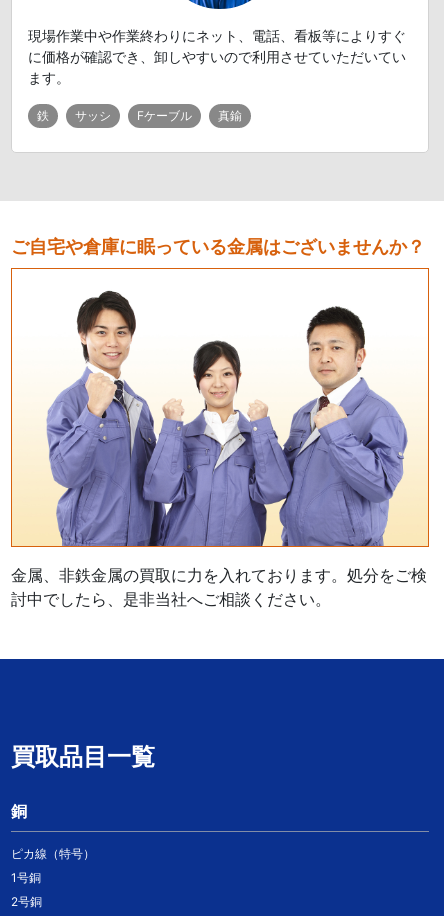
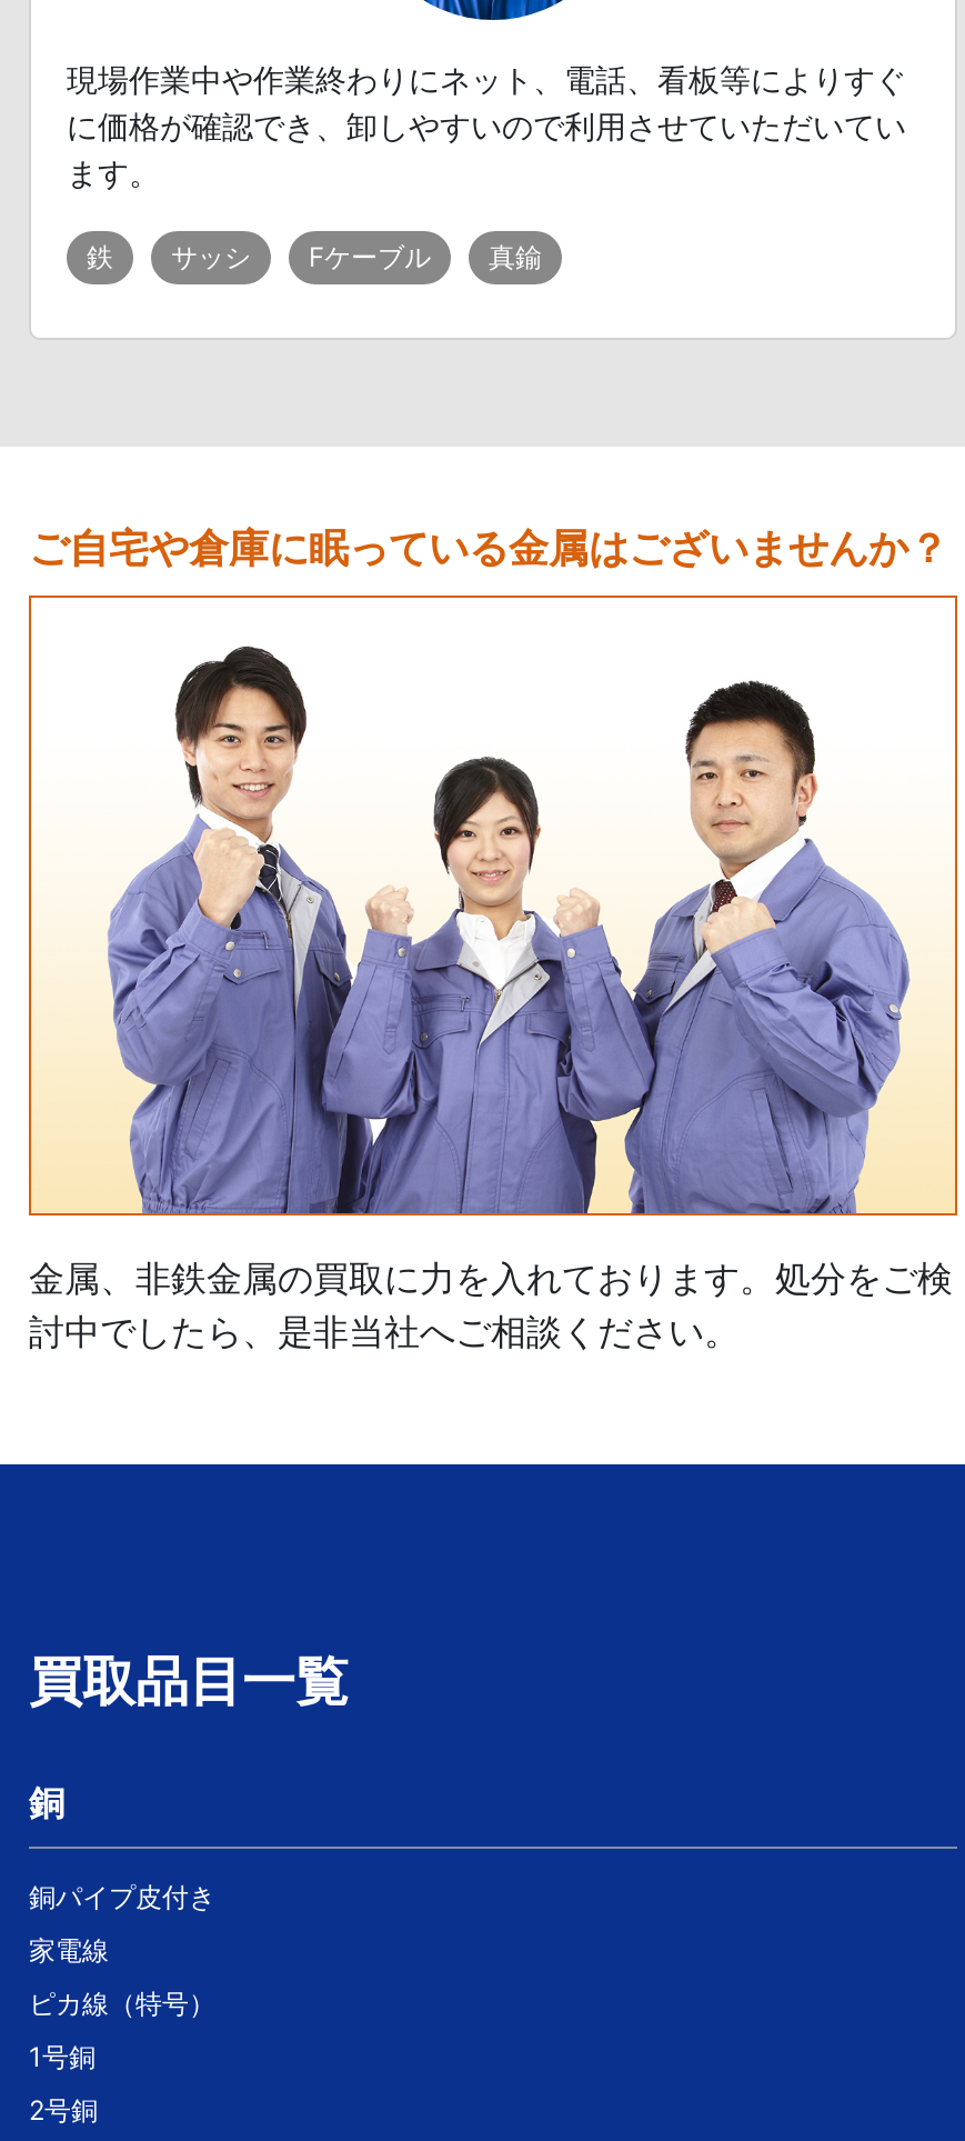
+ 銅パイプ皮付き
+ 家電線
